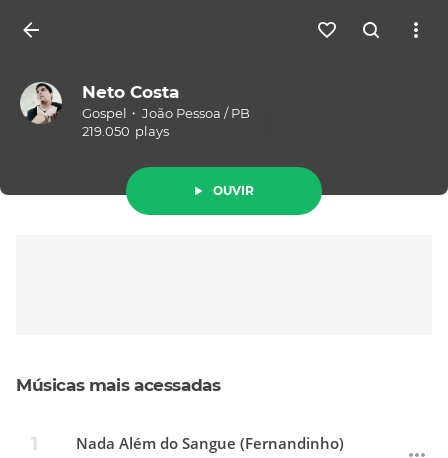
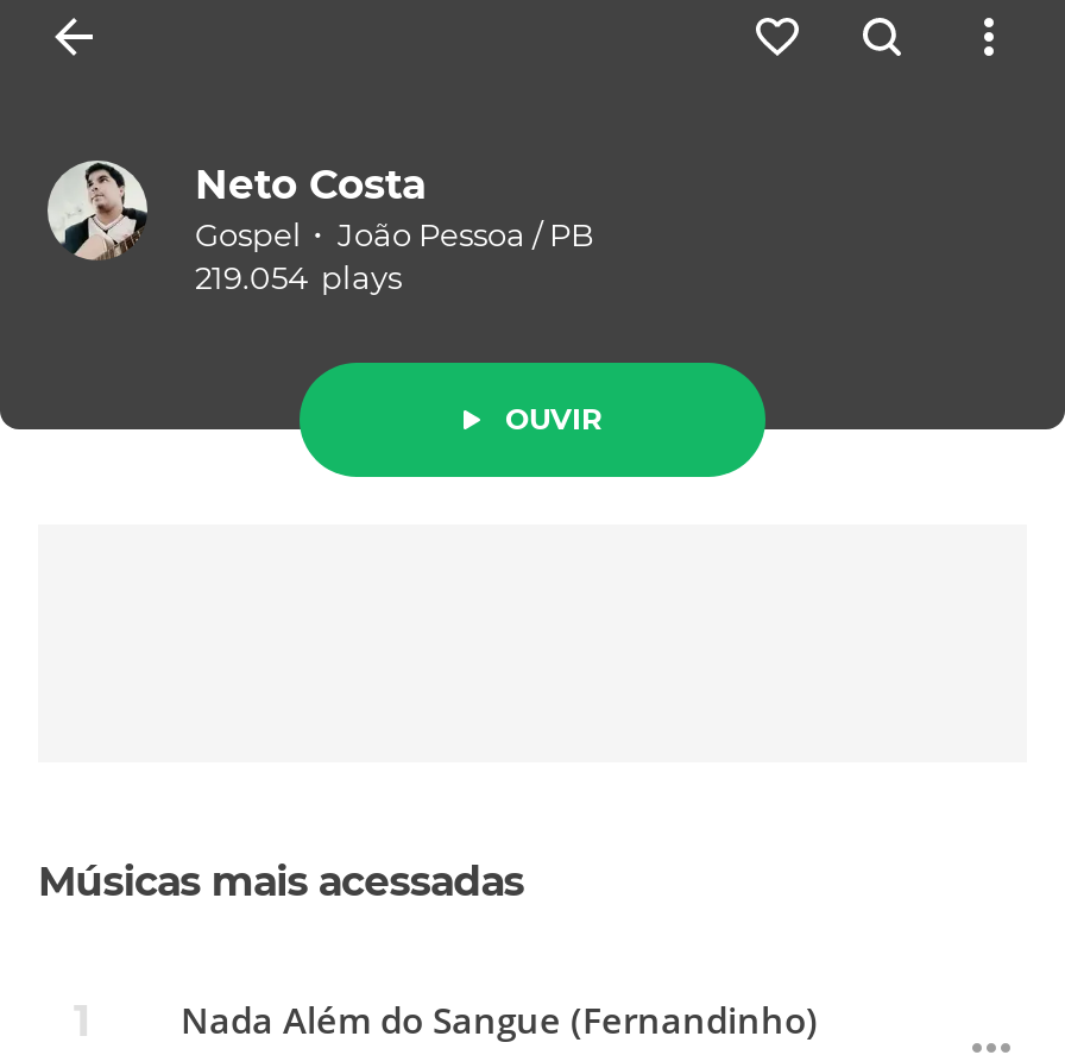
- 219.050 plays
+ 219.054 plays
